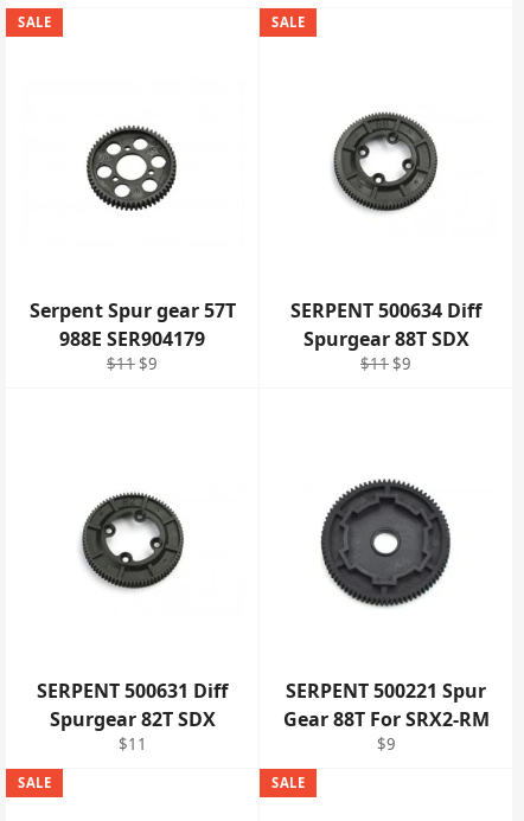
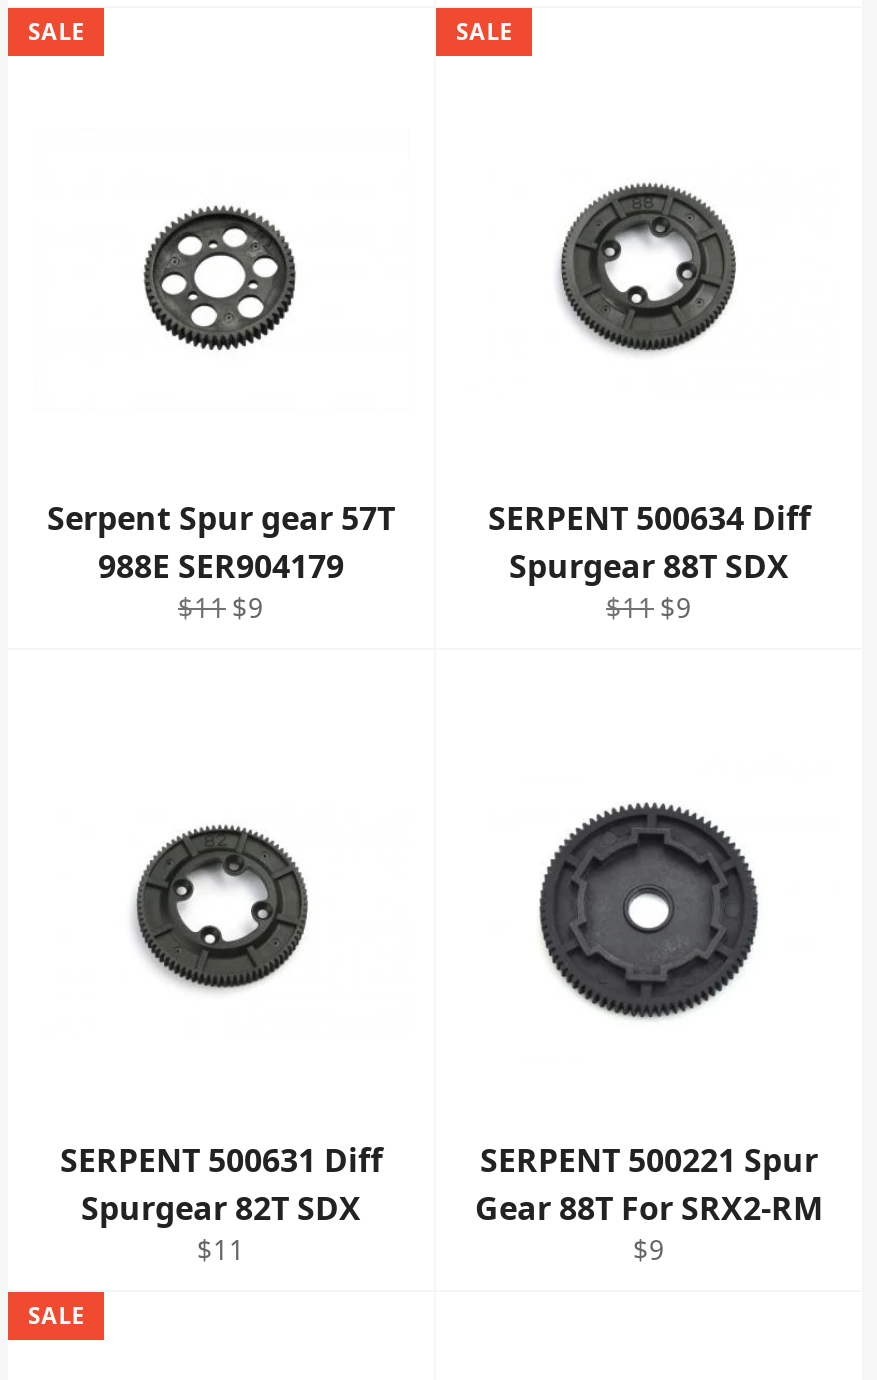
- SALE
